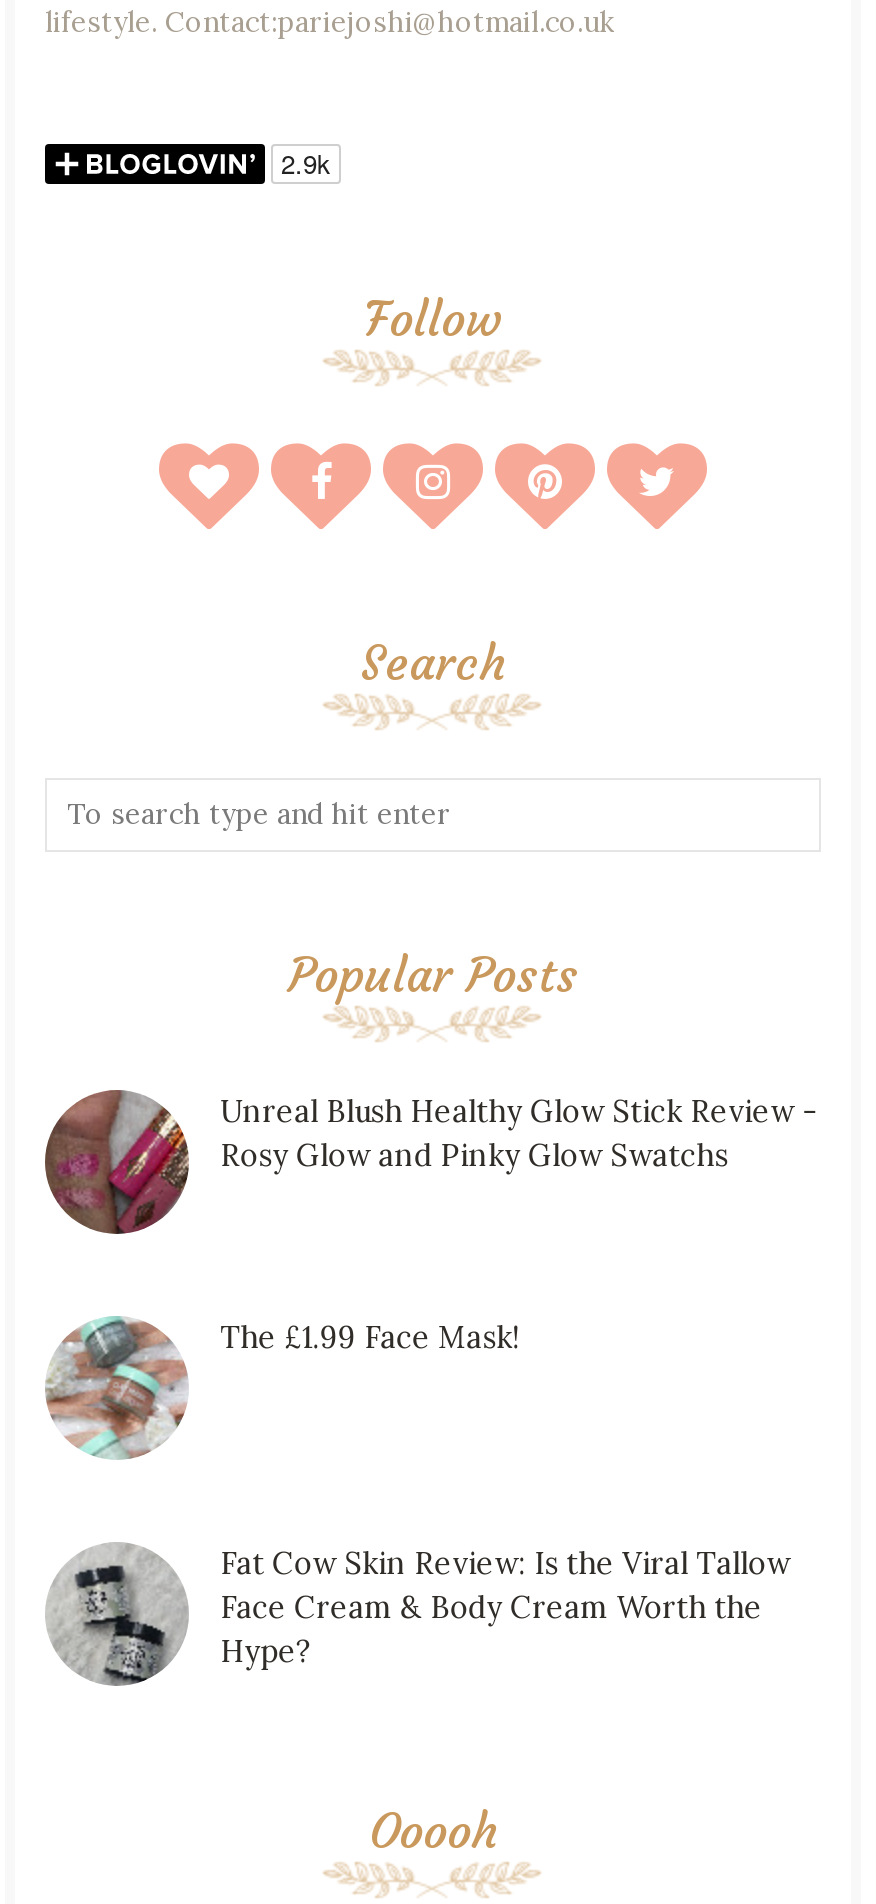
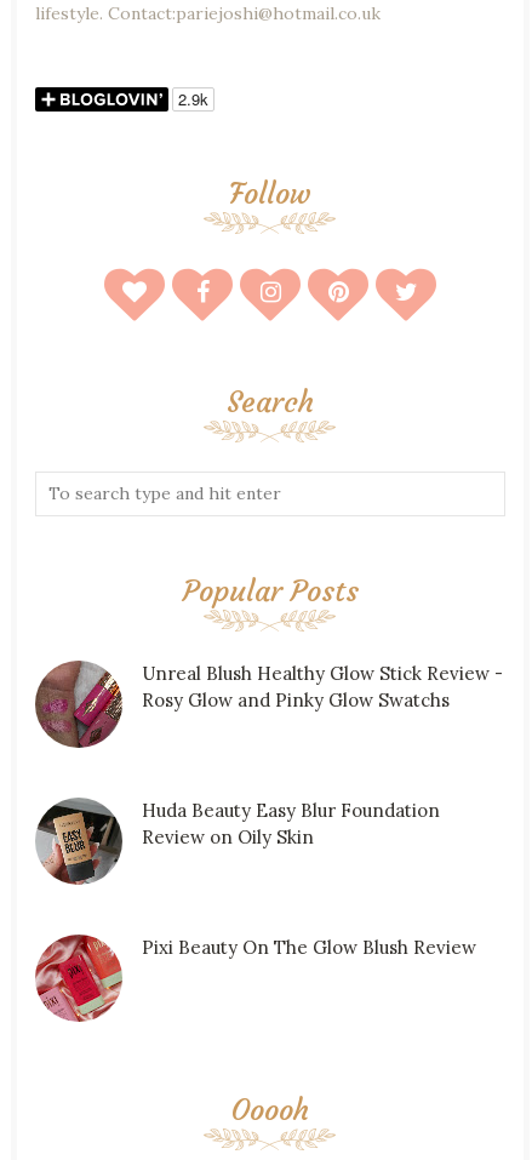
- [image]
- The £1.99 Face Mask!
+ [image]
+ Huda Beauty Easy Blur Foundation
+ Review on Oily Skin

- [image]
- Fat Cow Skin Review: Is the Viral Tallow
- Face Cream & Body Cream Worth the
- Hype?
+ [image]
+ Pixi Beauty On The Glow Blush Review
